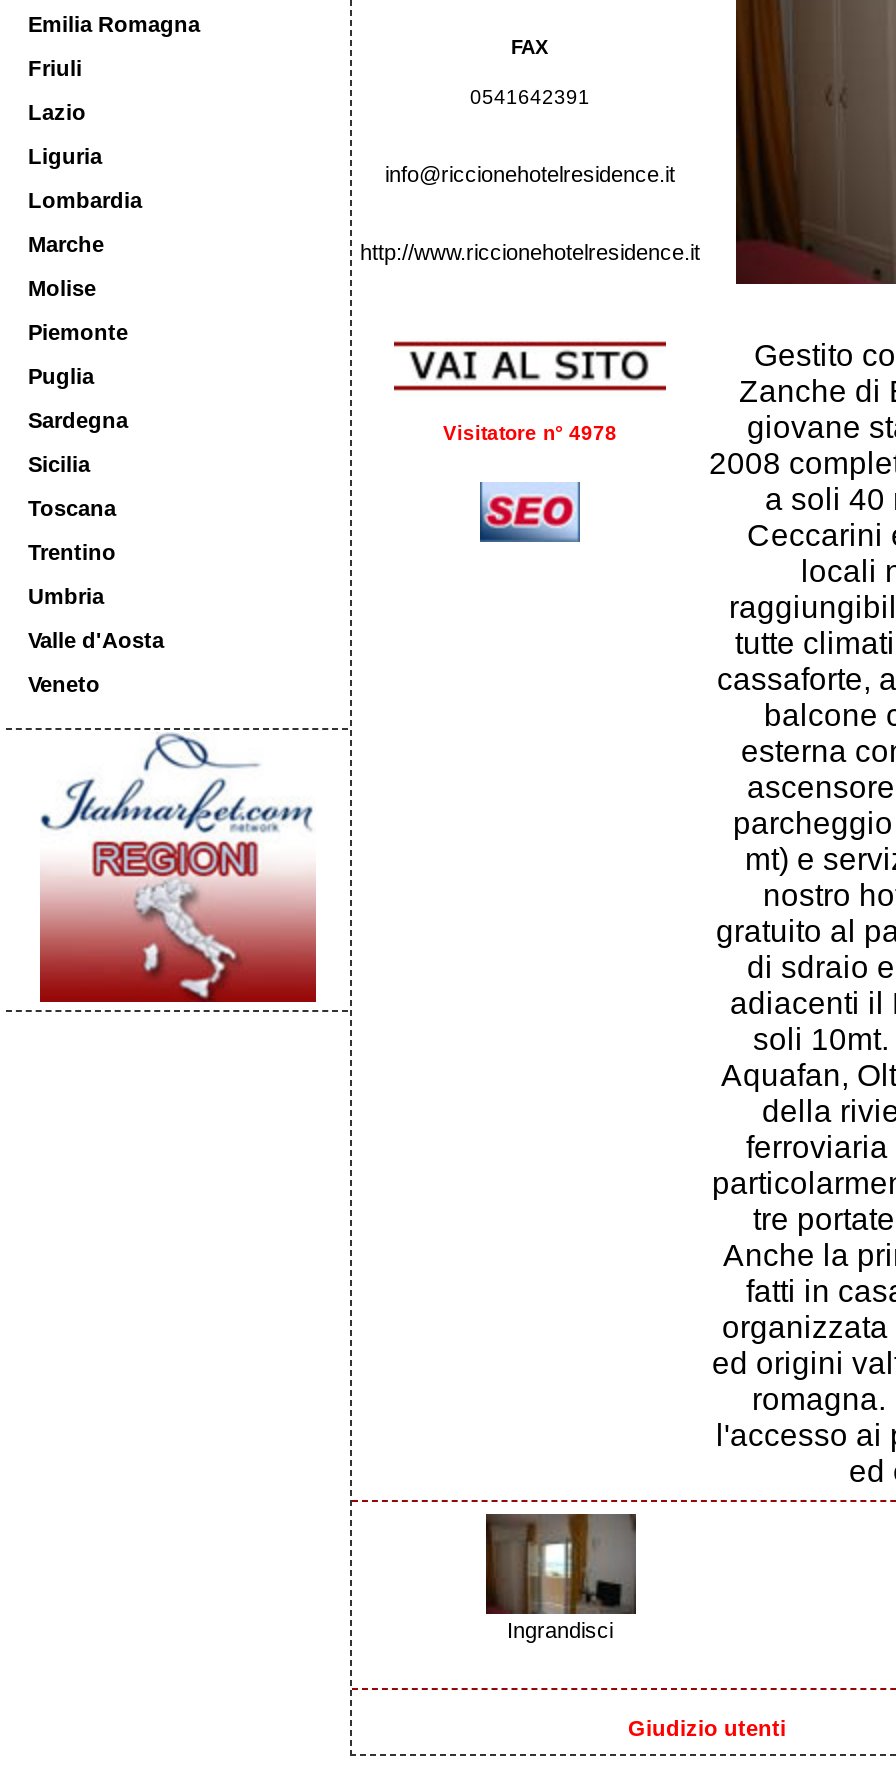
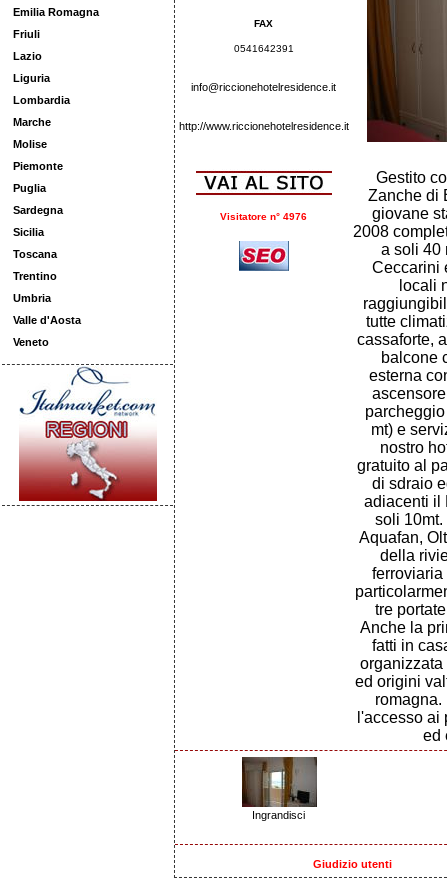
- Visitatore n° 4978
+ Visitatore n° 4976
